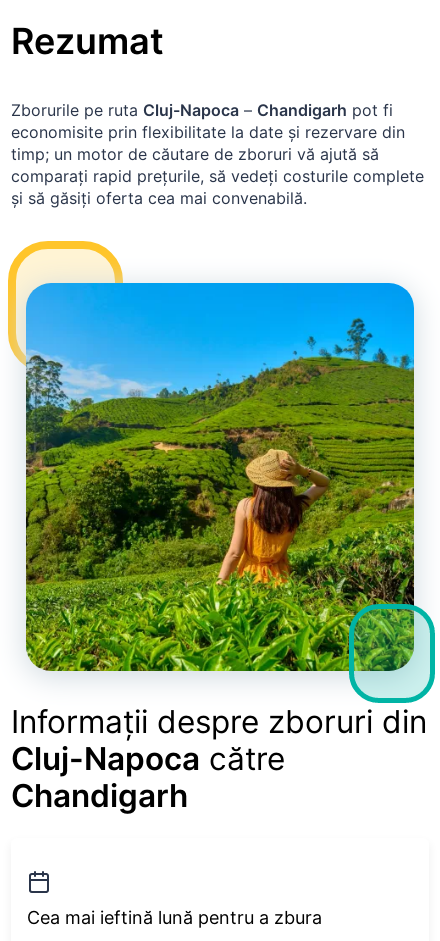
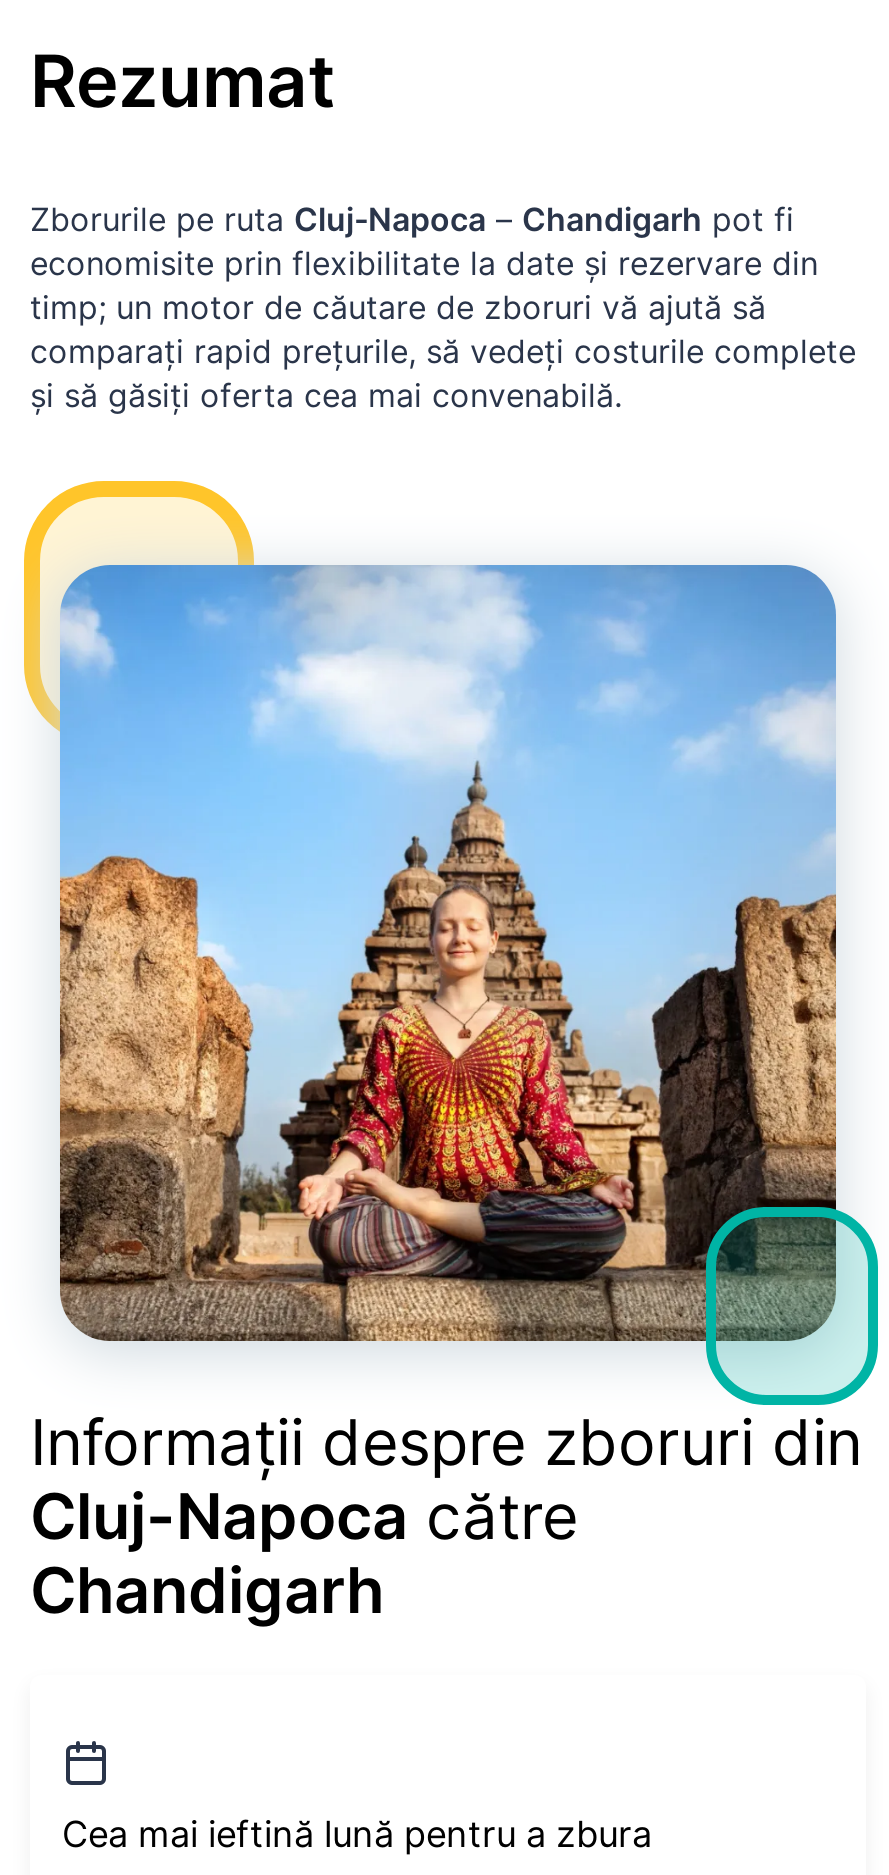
- [image]
+ [image]
